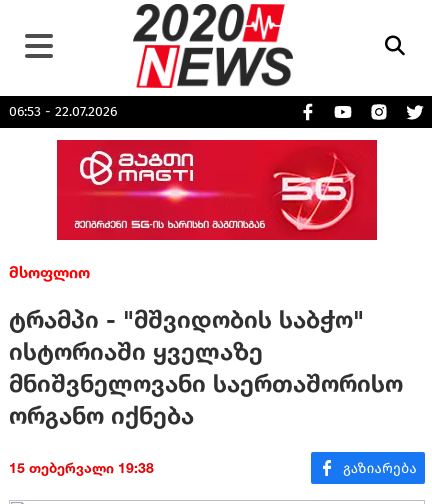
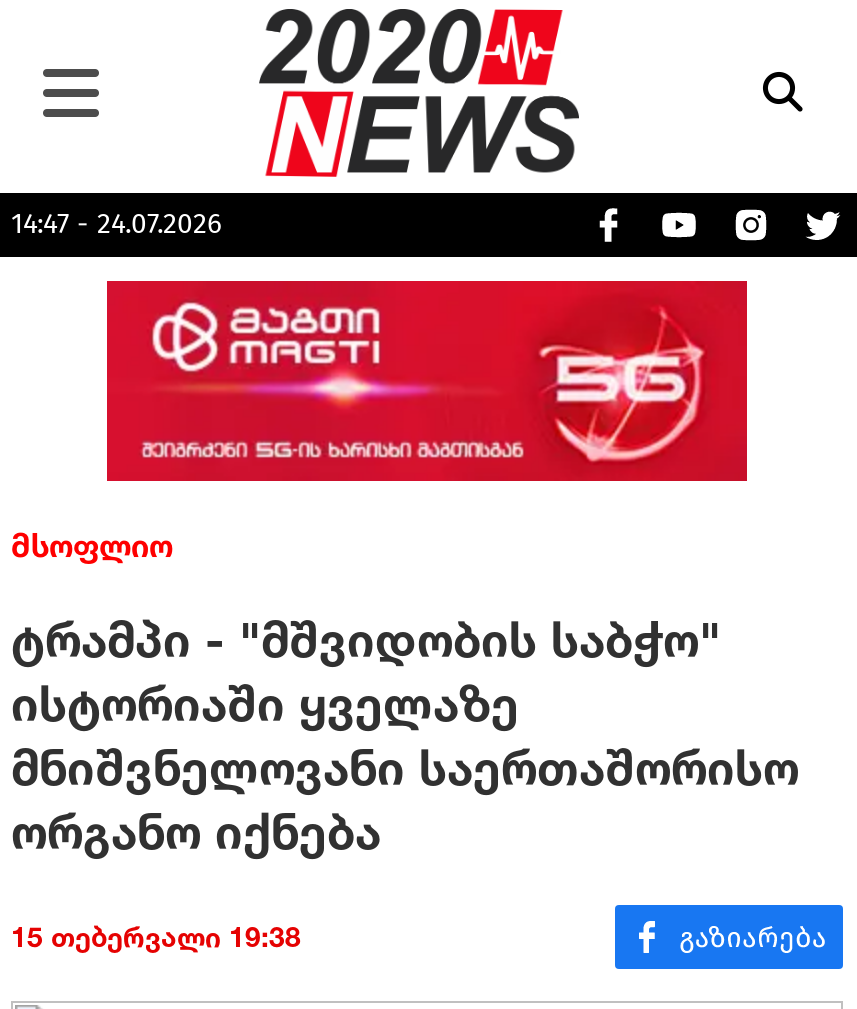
- 06:53 - 22.07.2026
+ 14:47 - 24.07.2026
